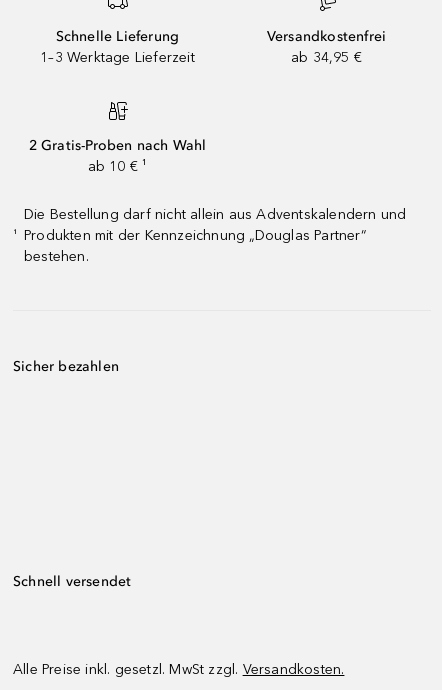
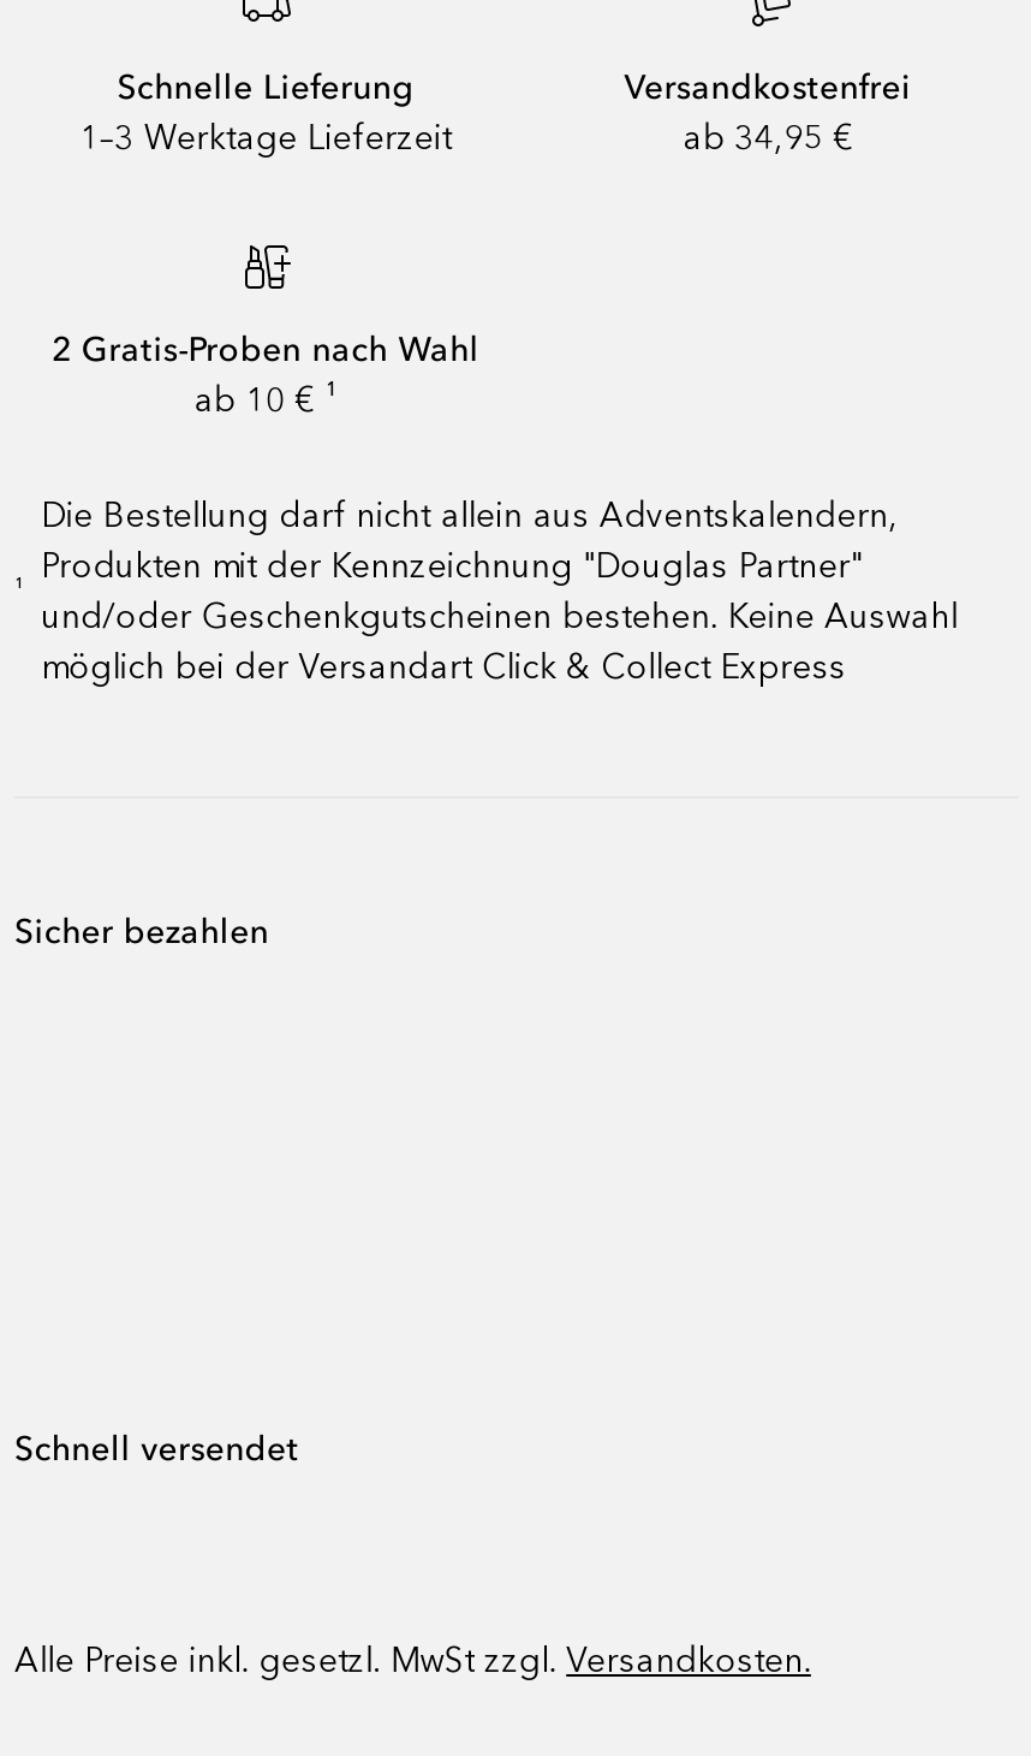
- Die Bestellung darf nicht allein aus Adventskalendern und
- Produkten mit der Kennzeichnung „Douglas Partner“
- bestehen.
+ Die Bestellung darf nicht allein aus Adventskalendern,
+ Produkten mit der Kennzeichnung "Douglas Partner"
+ und/oder Geschenkgutscheinen bestehen. Keine Auswahl
+ möglich bei der Versandart Click & Collect Express
